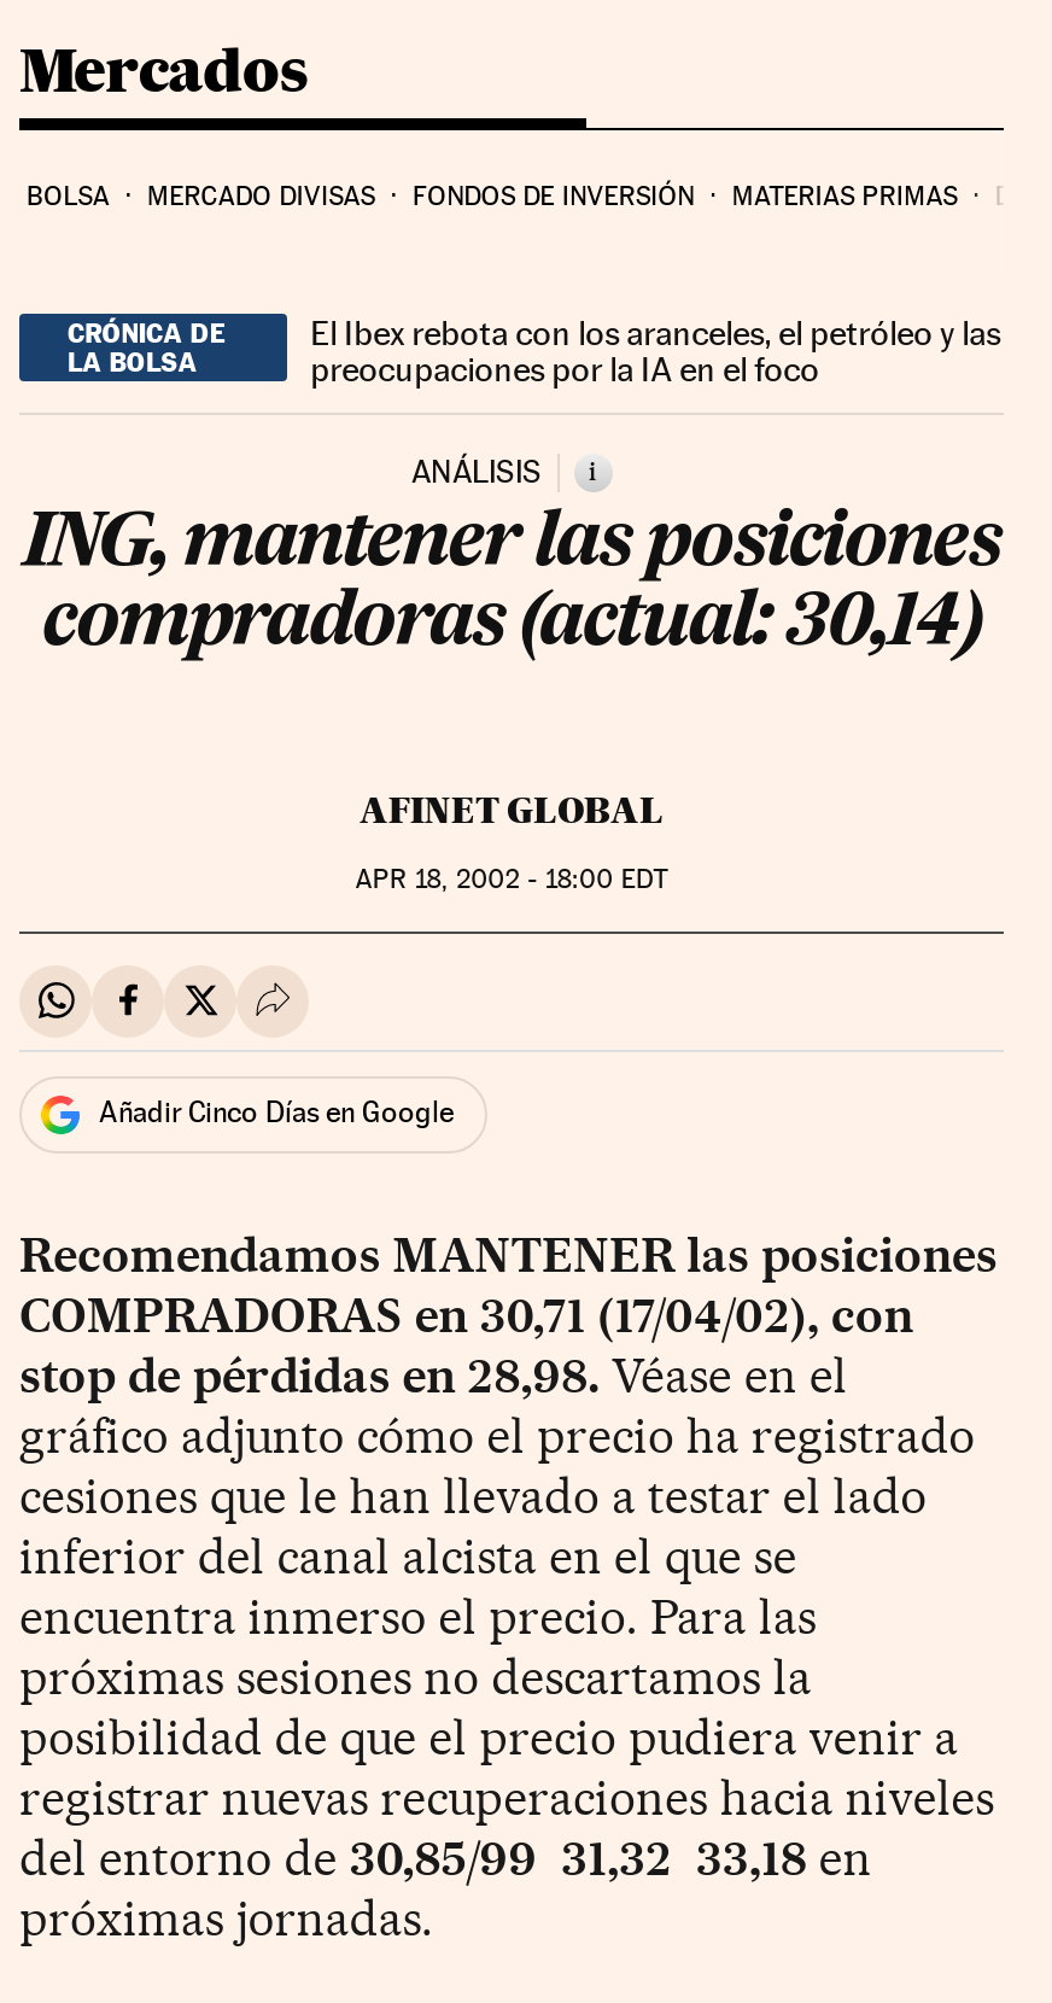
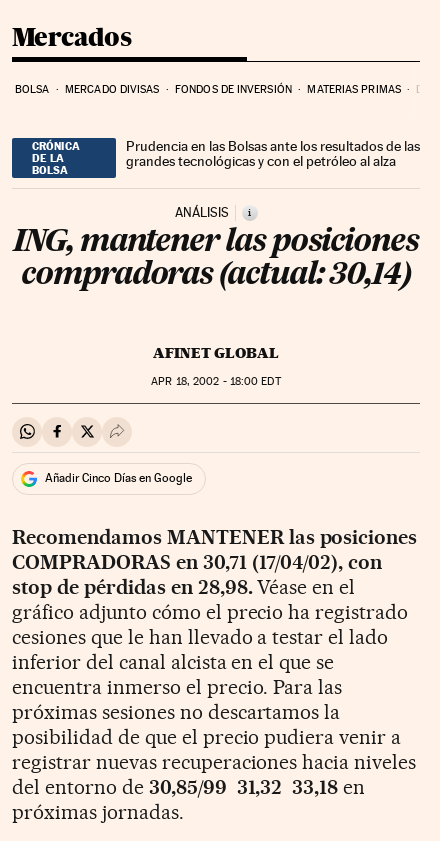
- El Ibex rebota con los aranceles, el petróleo y las
- preocupaciones por la IA en el foco
+ Prudencia en las Bolsas ante los resultados de las
+ grandes tecnológicas y con el petróleo al alza
